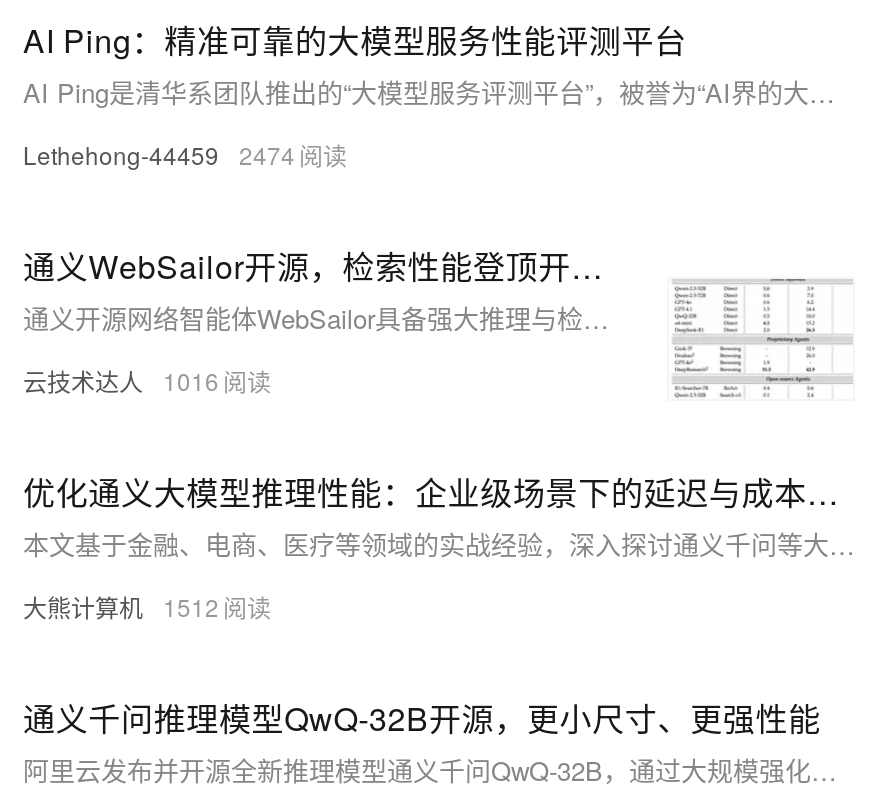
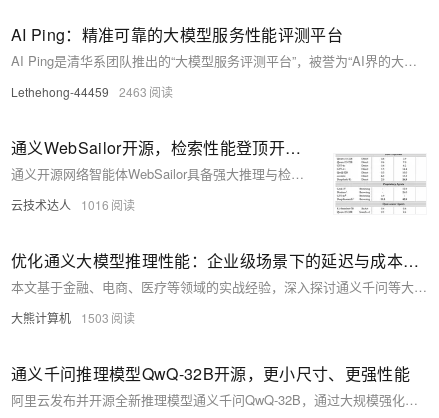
- Lethehong-44459 2474
+ Lethehong-44459 2463

- 大熊计算机 1512
+ 大熊计算机 1503
